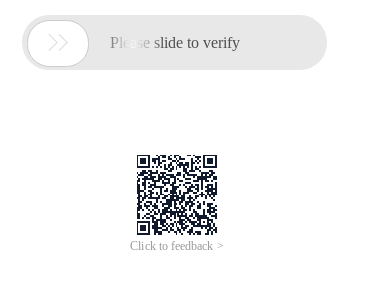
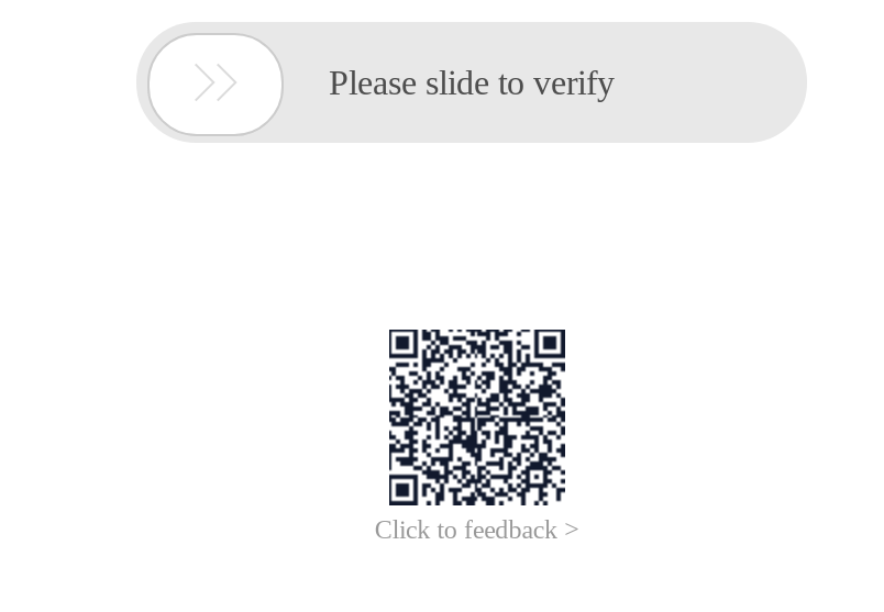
- [image]
+ [image]
